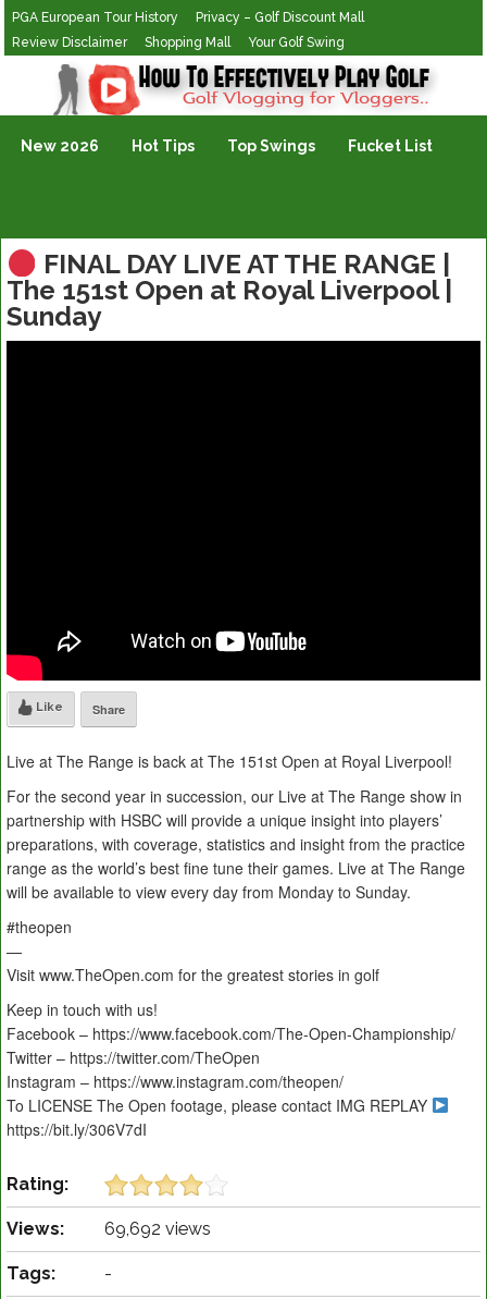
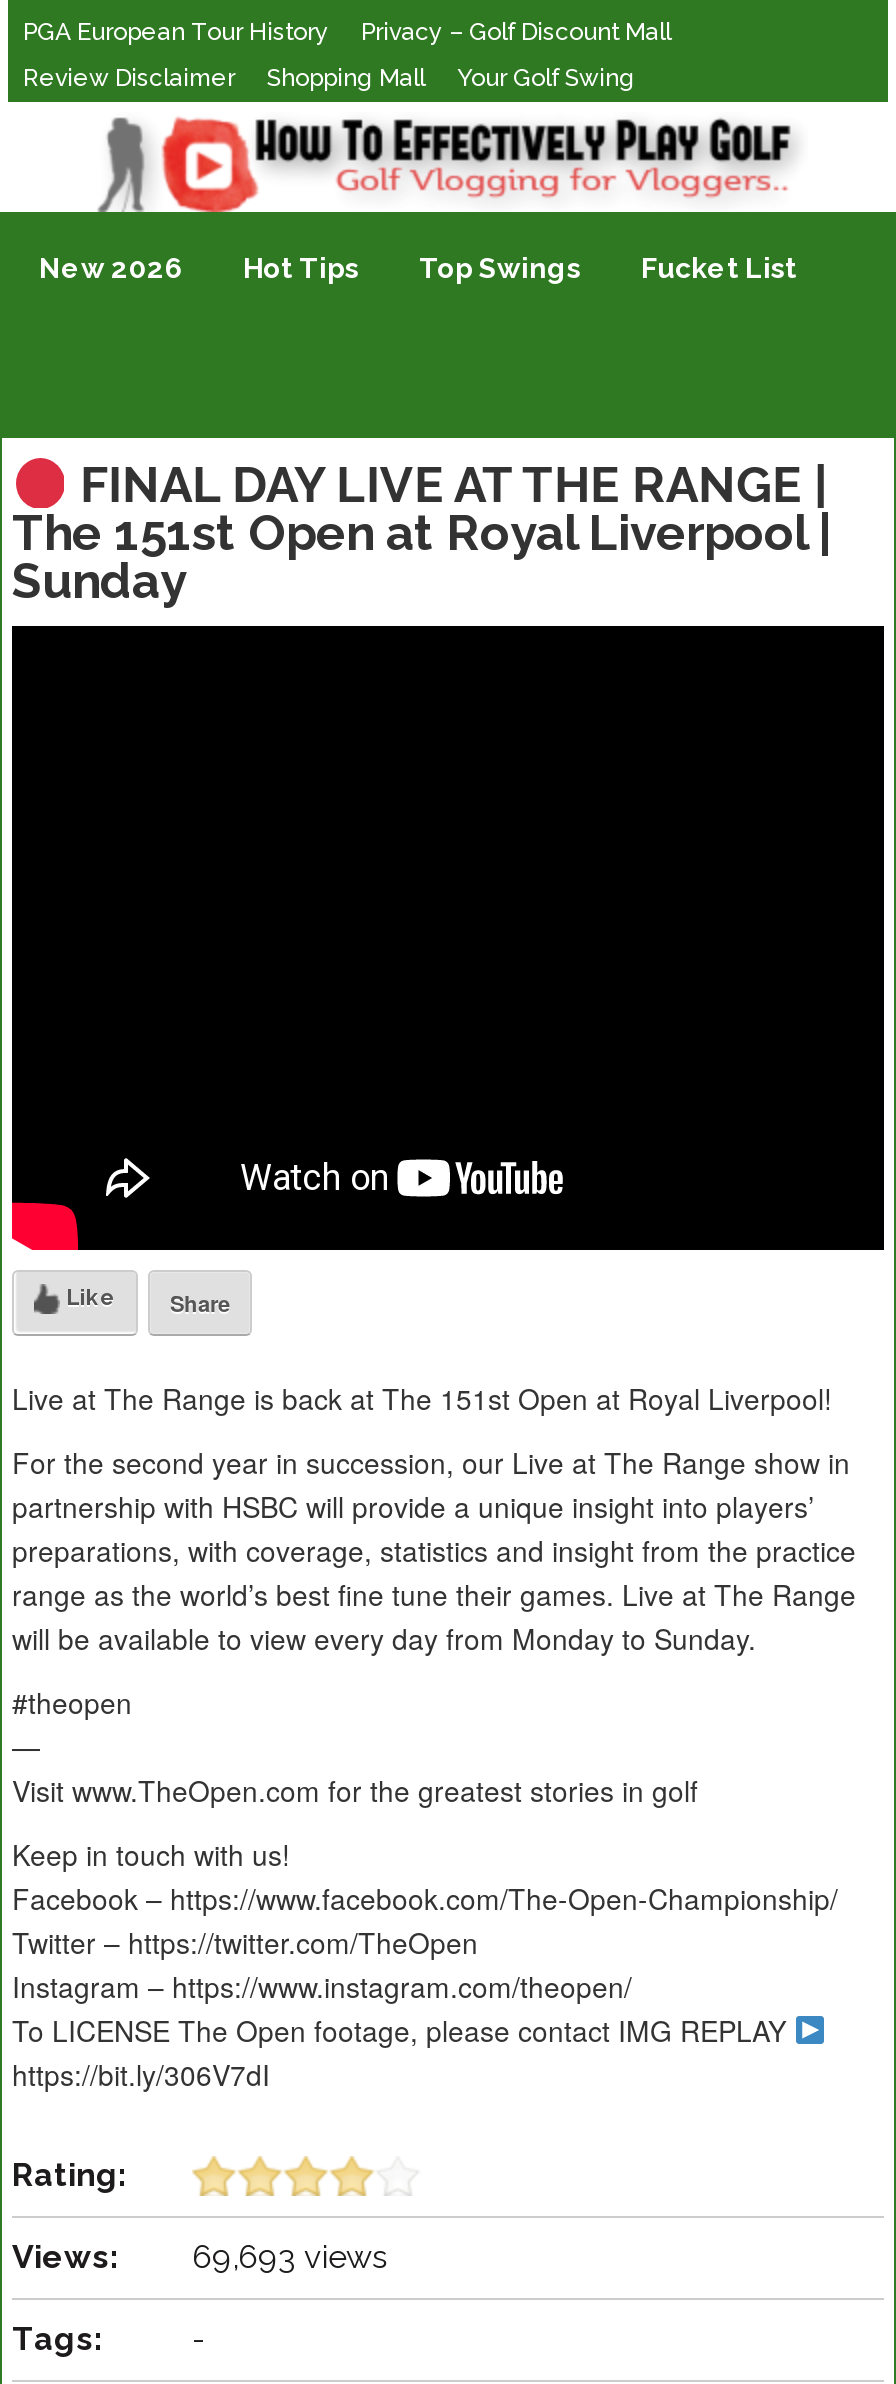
- Views: 69,692 views
+ Views: 69,693 views
